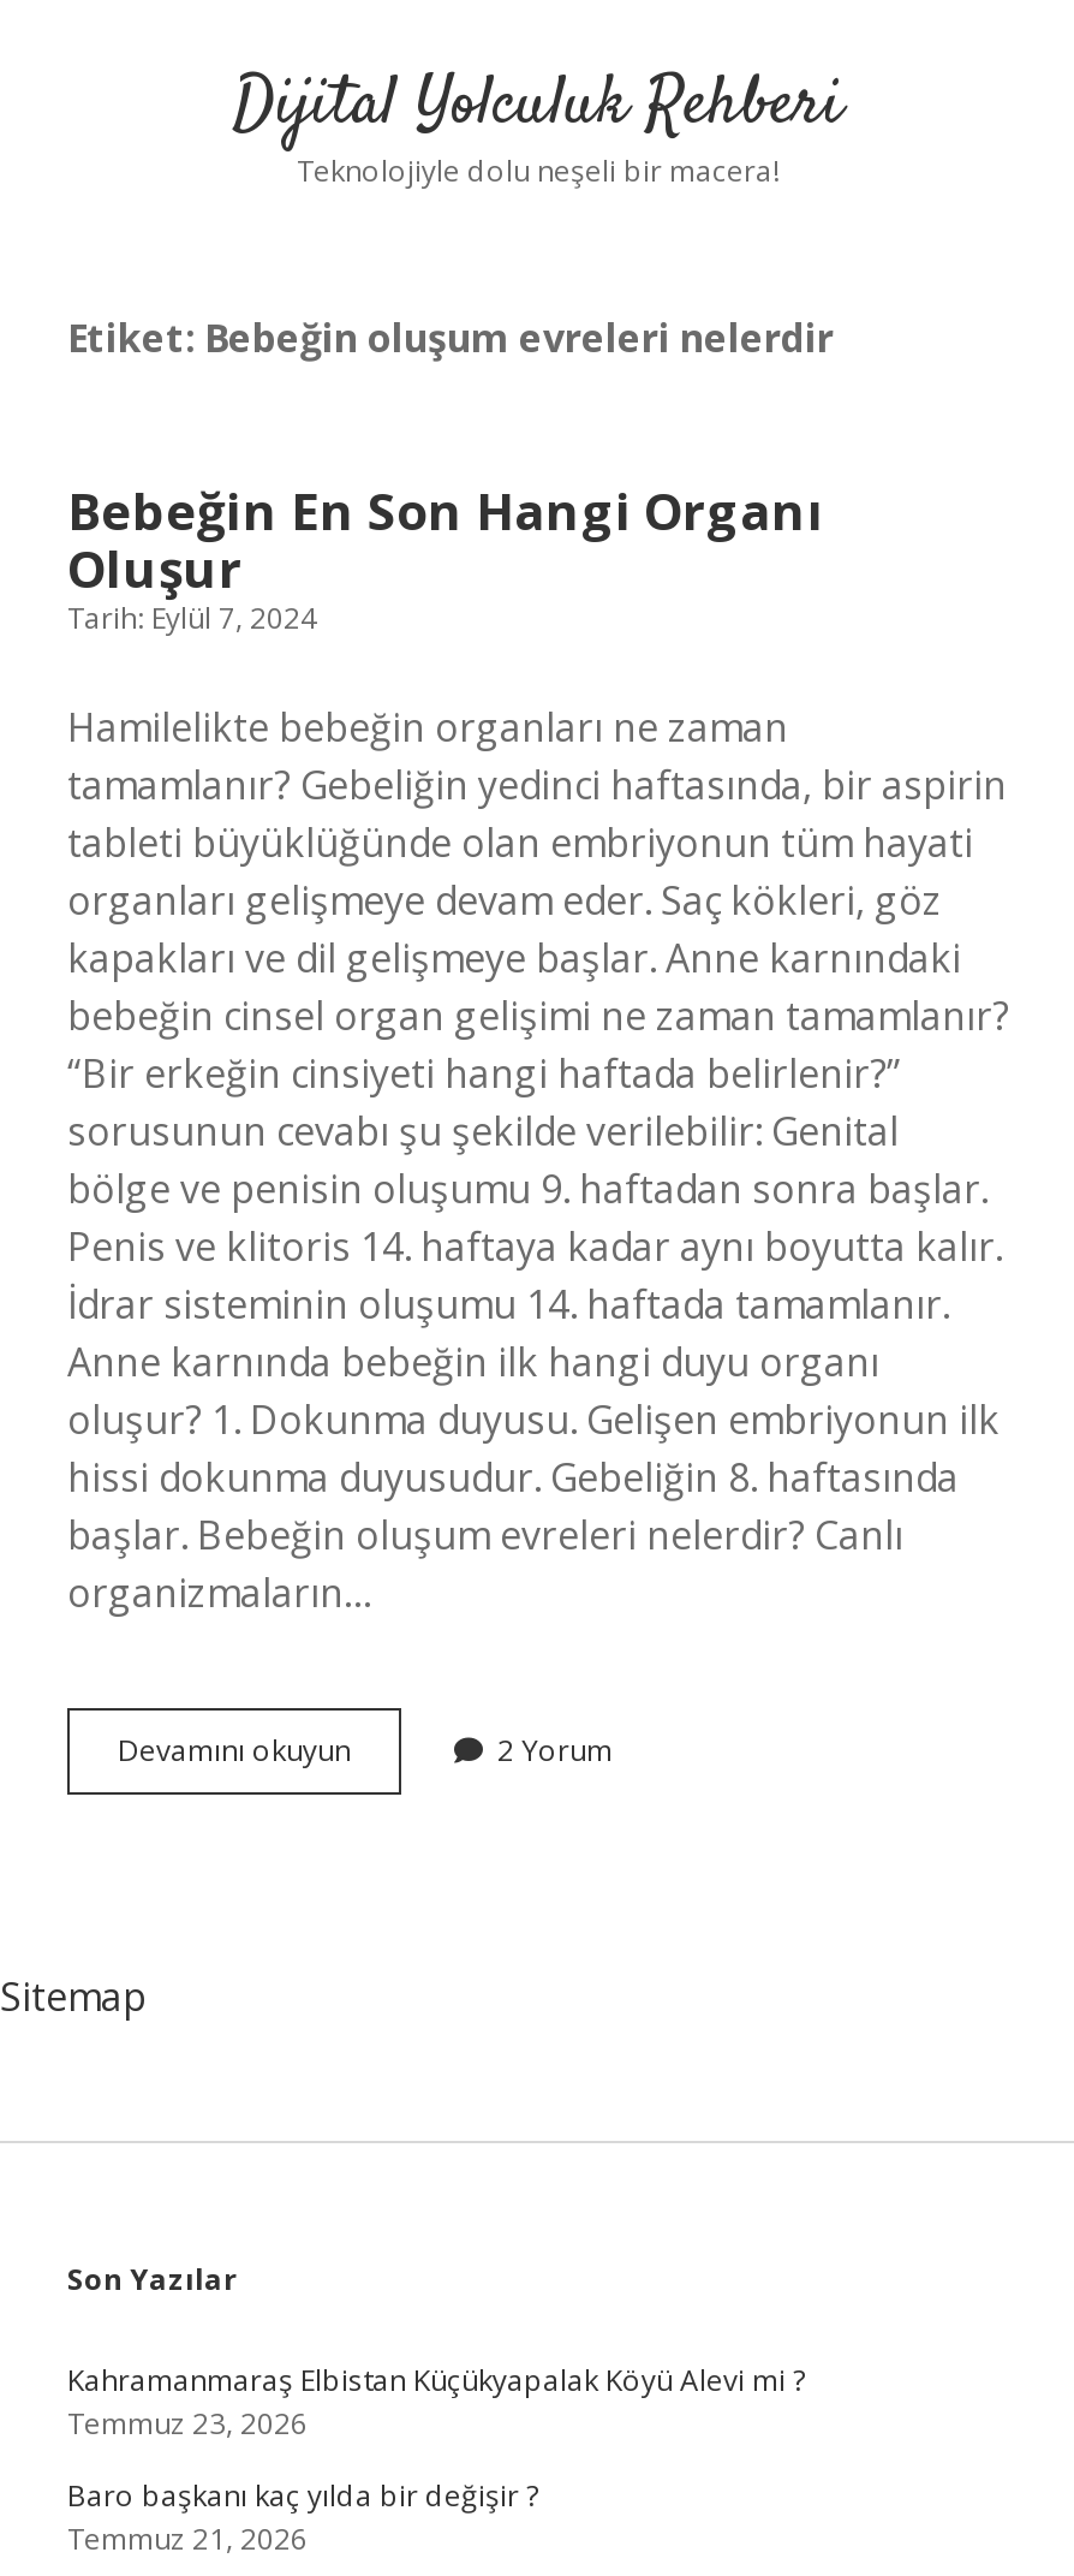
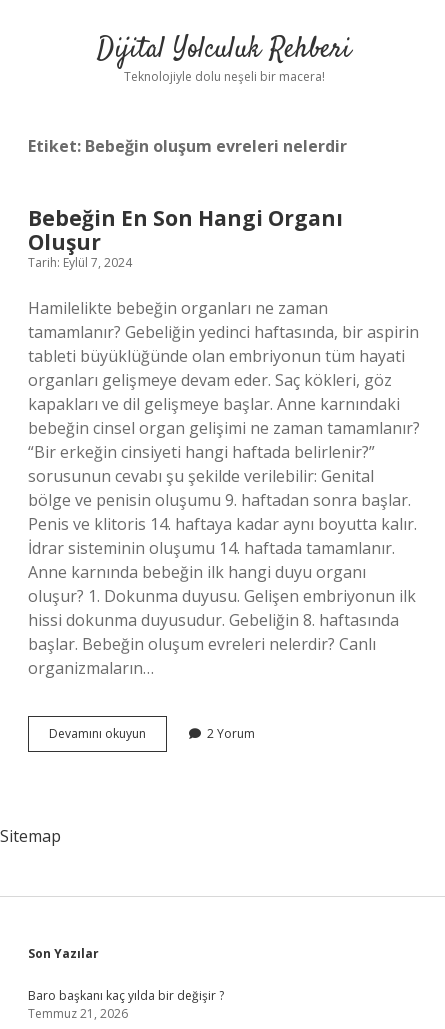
- Kahramanmaraş Elbistan Küçükyapalak Köyü Alevi mi ?
- Temmuz 23, 2026
